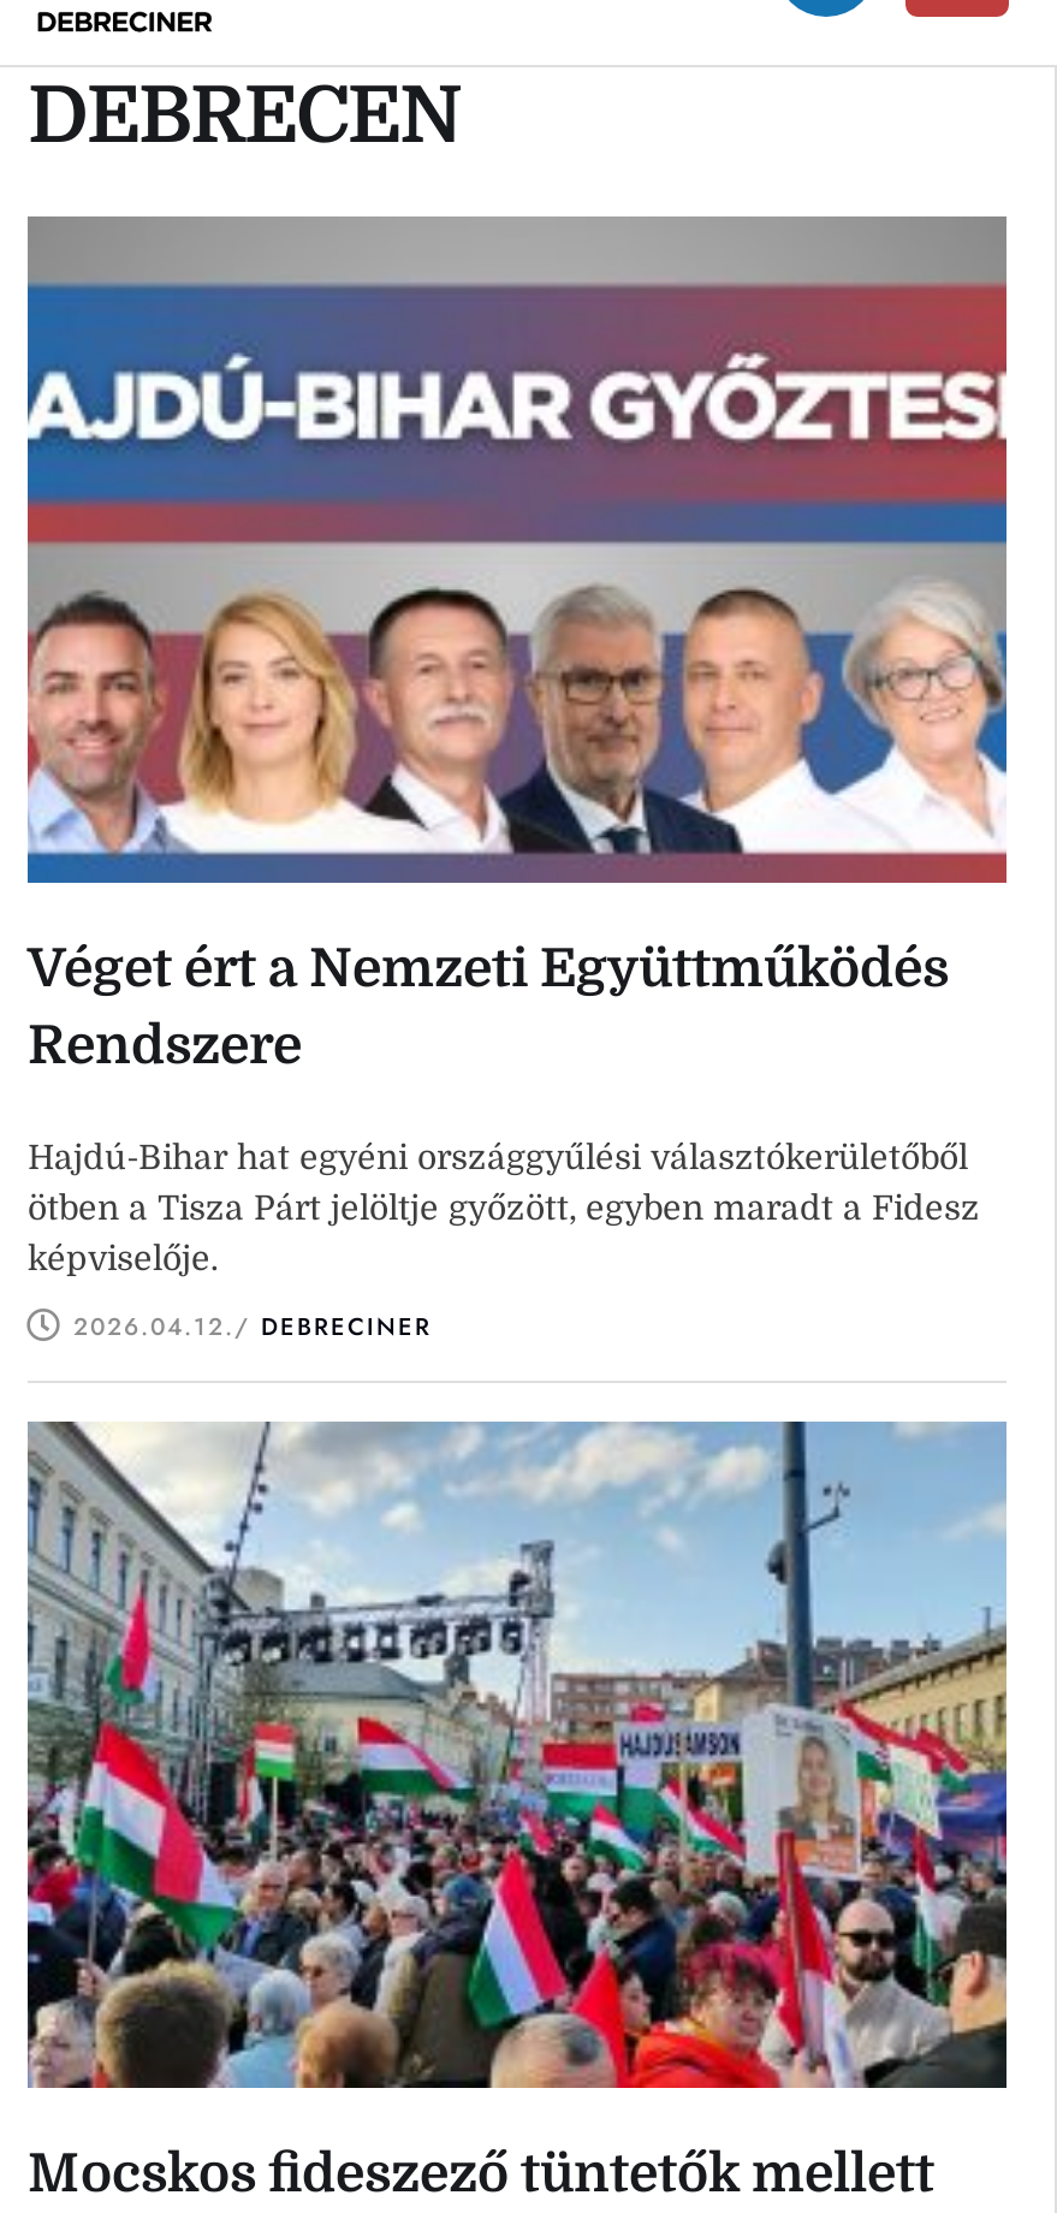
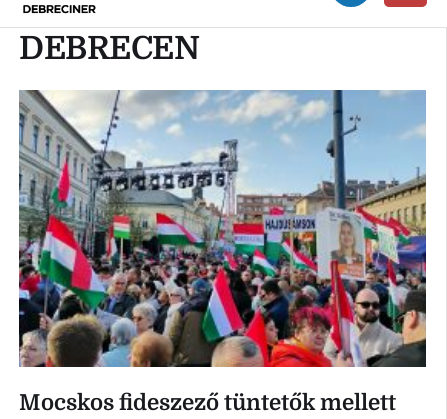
- [image]
- Véget ért a Nemzeti Együttműködés
- Rendszere
- Hajdú-Bihar hat egyéni országgyűlési választókerületőből
- ötben a Tisza Párt jelöltje győzött, egyben maradt a Fidesz
- képviselője.
- 2026.04.12. / DEBRECINER
